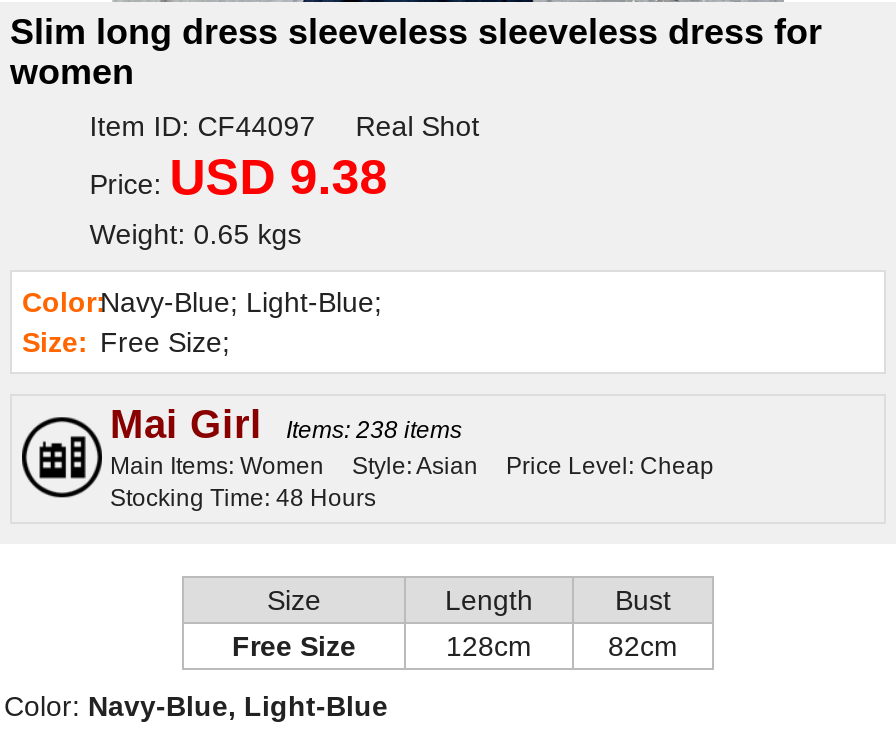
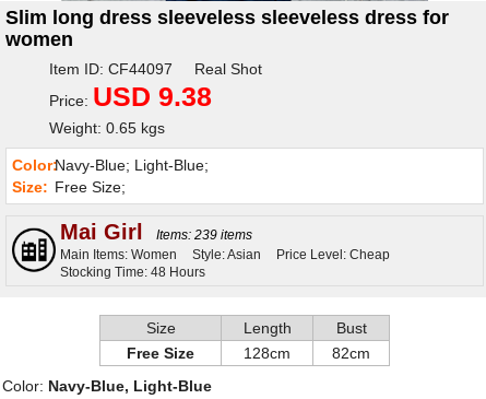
- Mai Girl Items: 238 items
+ Mai Girl Items: 239 items
